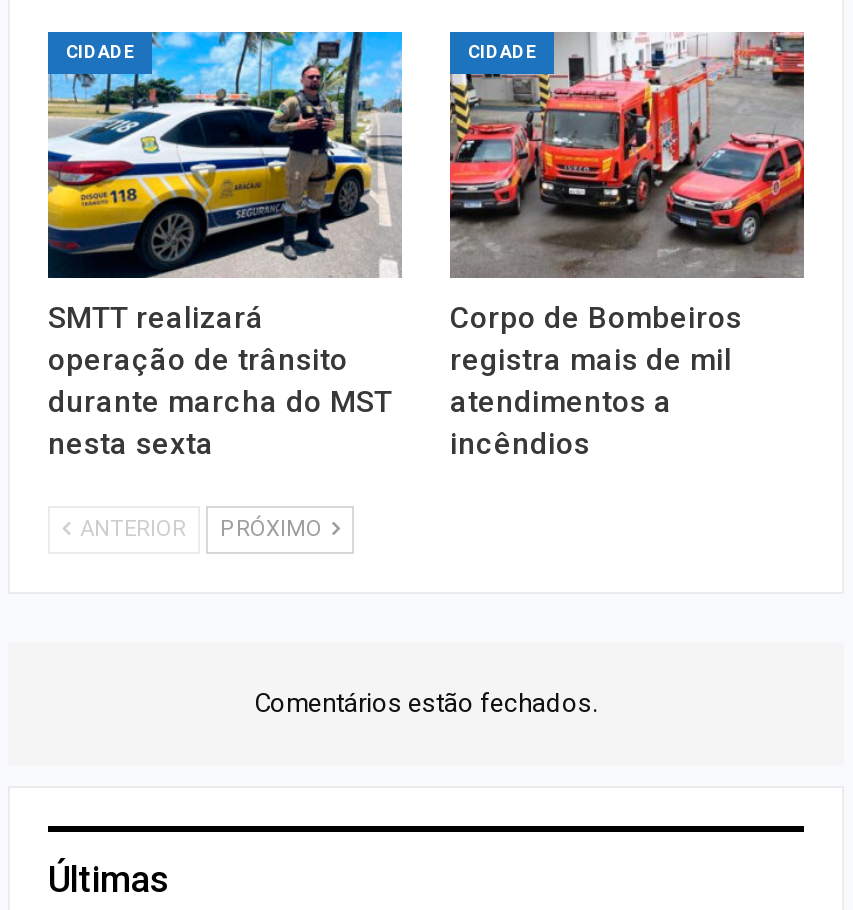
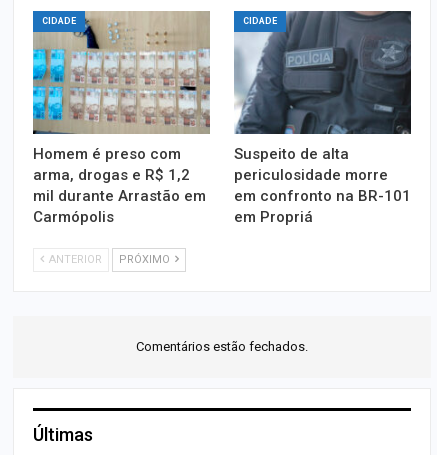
- [image]
- SMTT realizará
- operação de trânsito
- durante marcha do MST
- nesta sexta
+ [image]
+ Homem é preso com
+ arma, drogas e R$ 1,2
+ mil durante Arrastão em
+ Carmópolis

- [image]
- Corpo de Bombeiros
- registra mais de mil
- atendimentos a
- incêndios
+ [image]
+ Suspeito de alta
+ periculosidade morre
+ em confronto na BR-101
+ em Propriá
